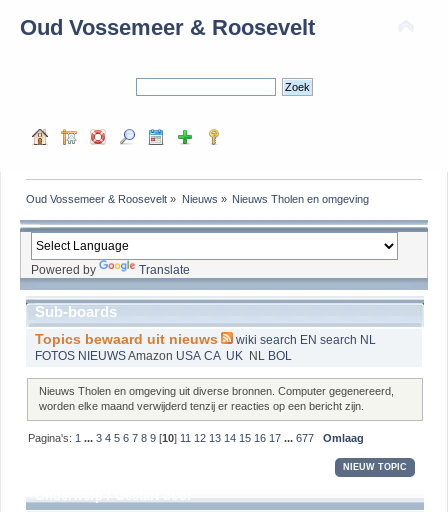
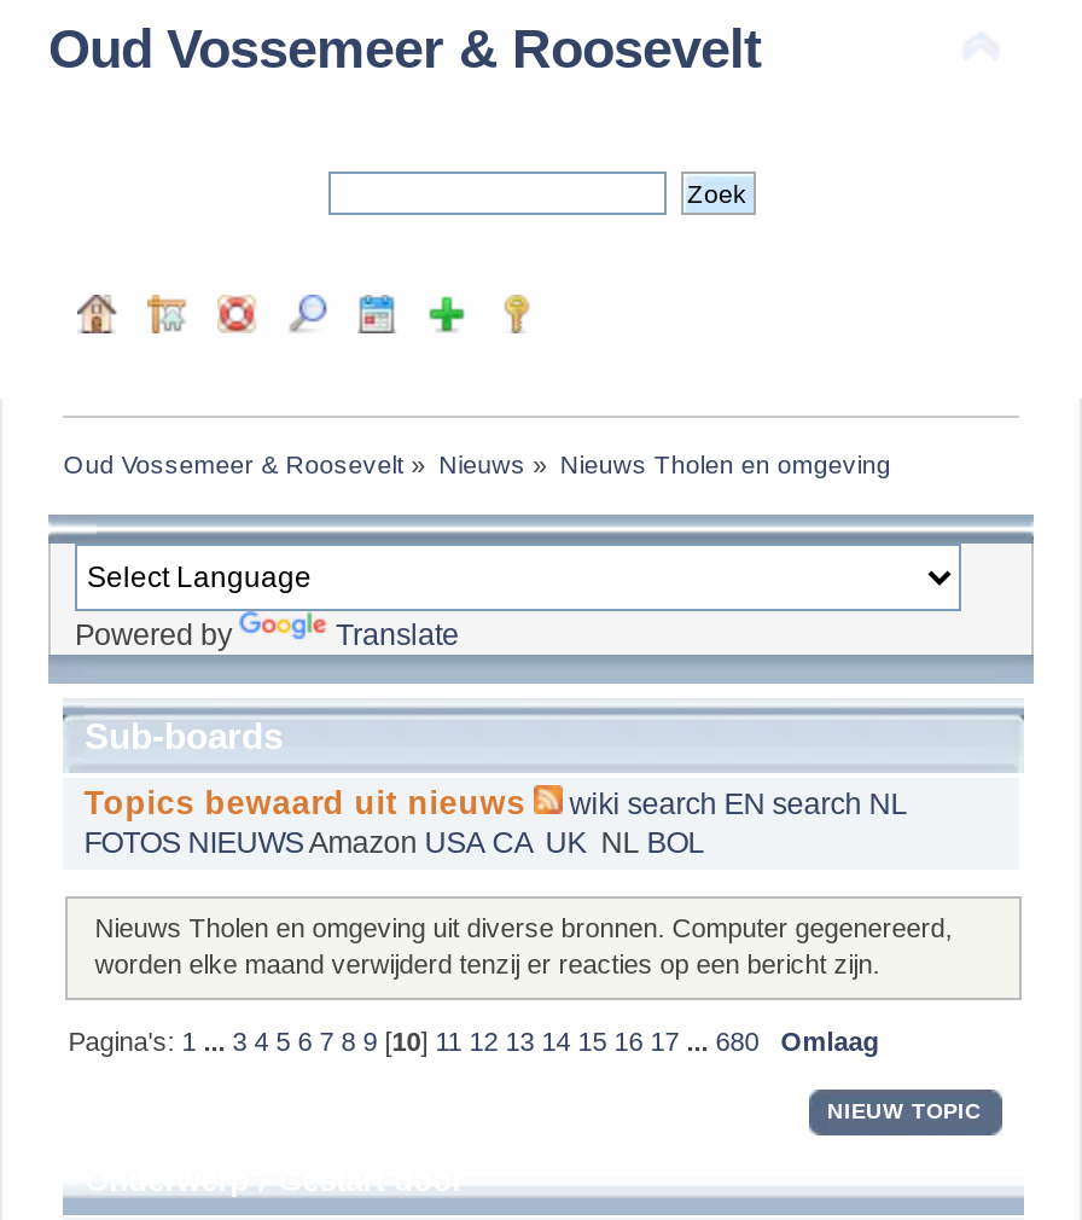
- Pagina's: 1 ... 3 4 5 6 7 8 9 [10] 11 12 13 14 15 16 17 ... 677 Omlaag
+ Pagina's: 1 ... 3 4 5 6 7 8 9 [10] 11 12 13 14 15 16 17 ... 680 Omlaag
